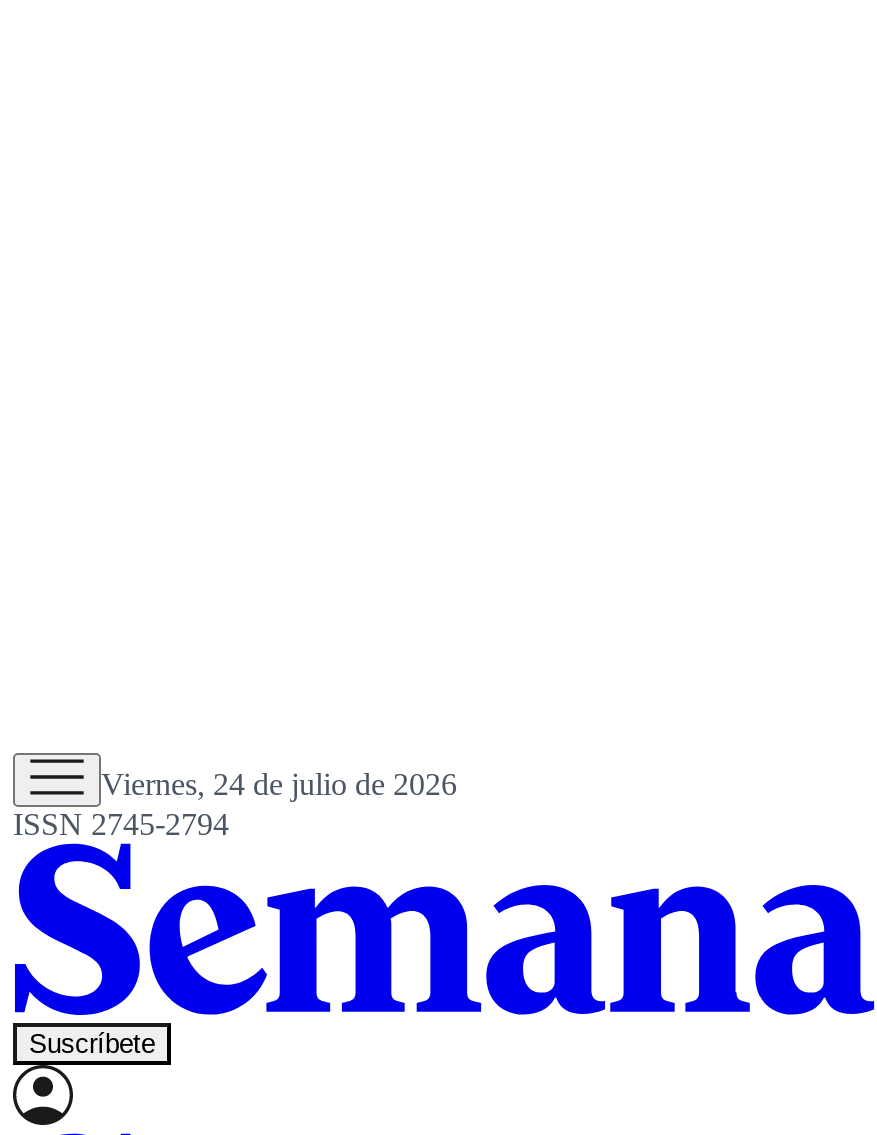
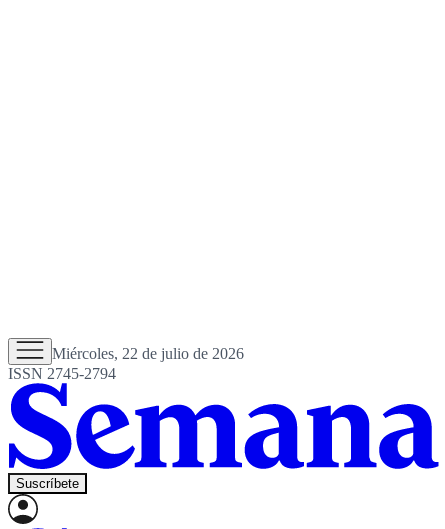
- Viernes, 24 de julio de 2026
+ Miércoles, 22 de julio de 2026
